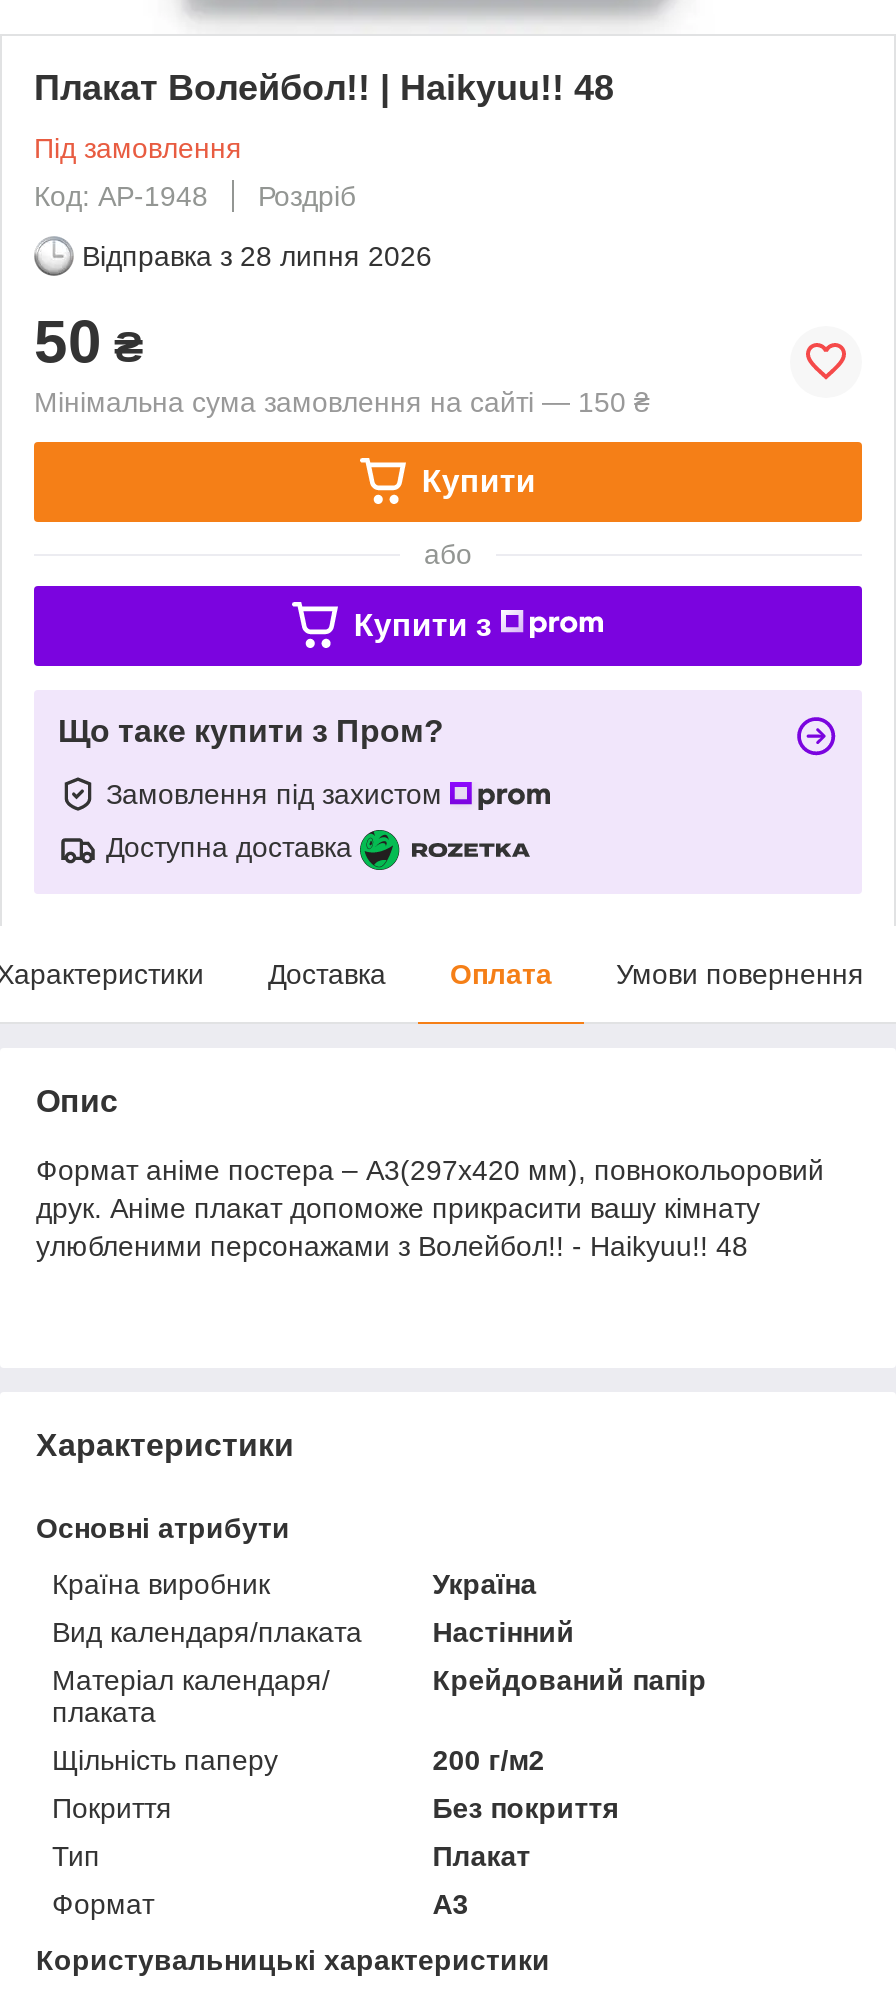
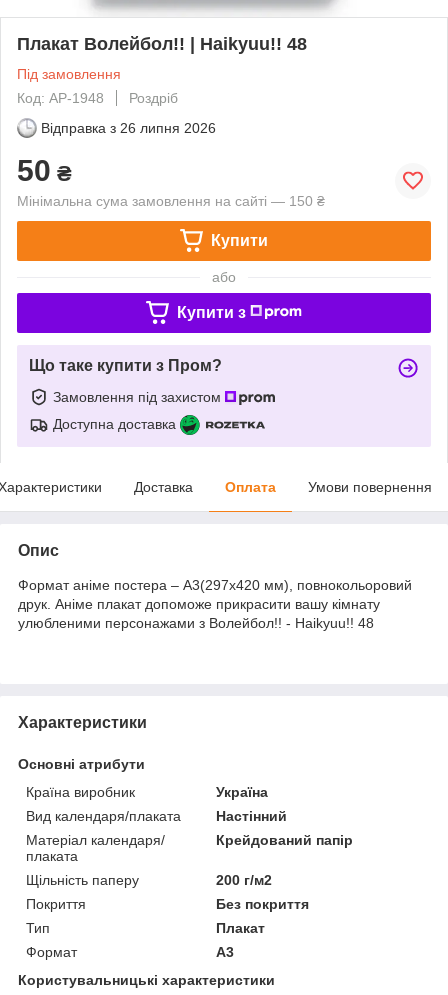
- Відправка з 28 липня 2026
+ Відправка з 26 липня 2026
